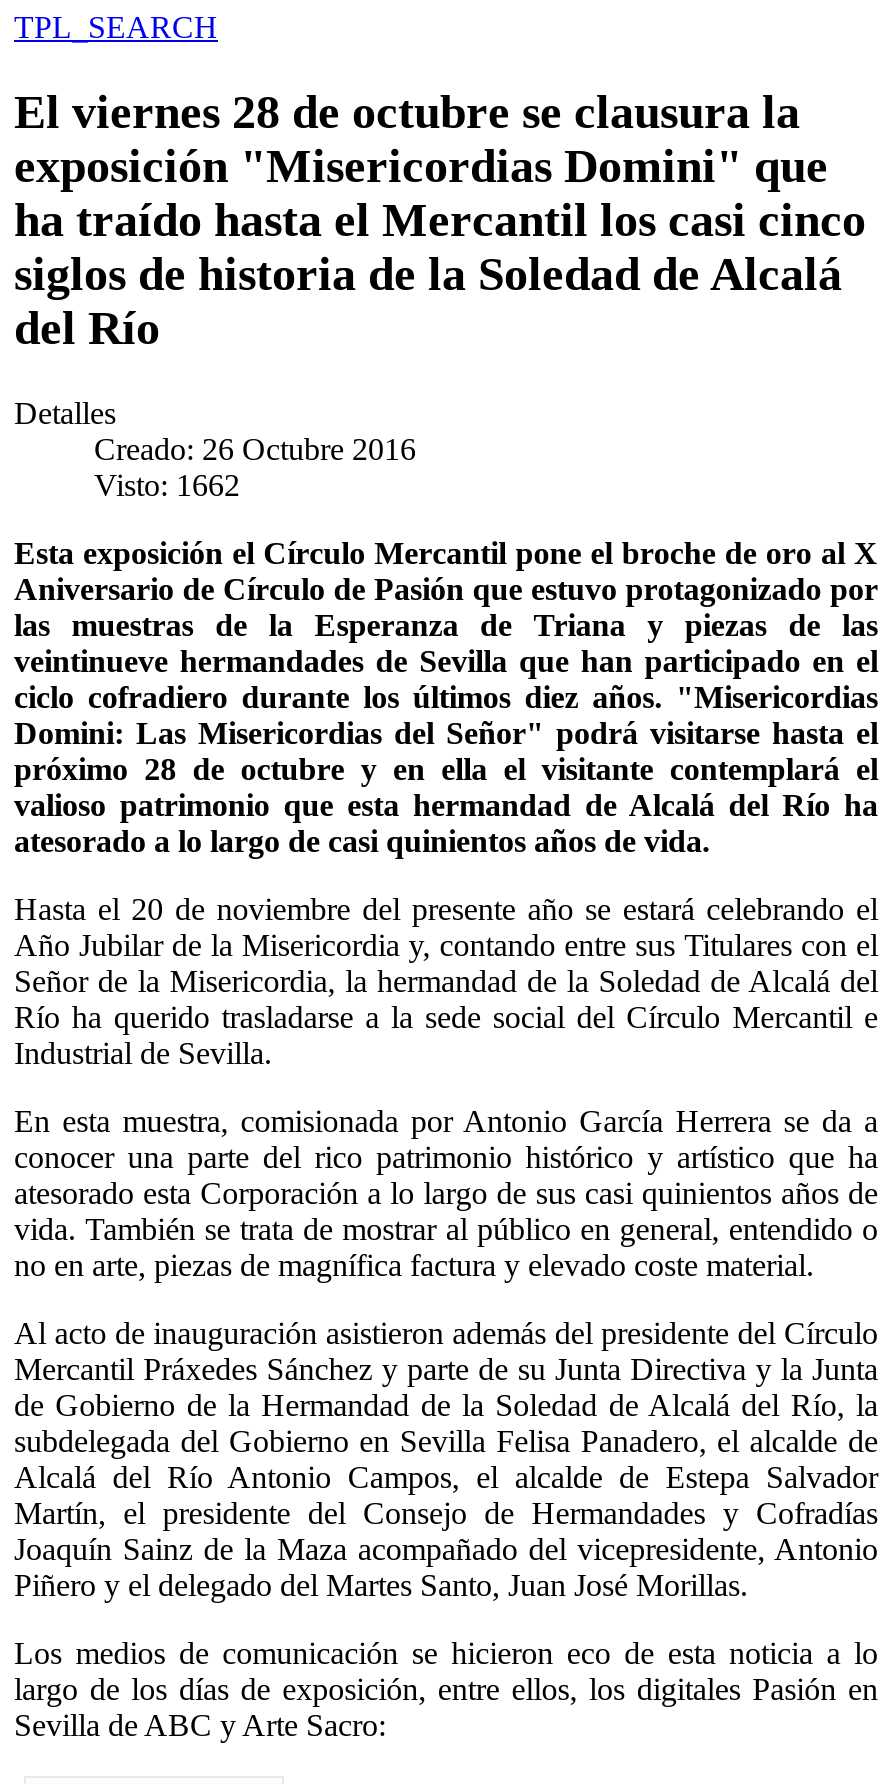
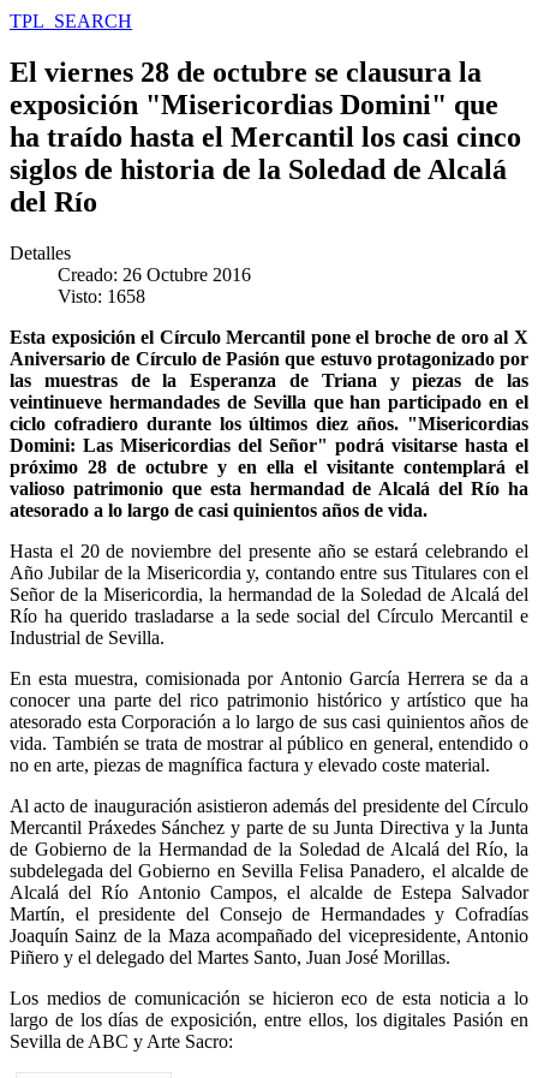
- Visto: 1662
+ Visto: 1658
